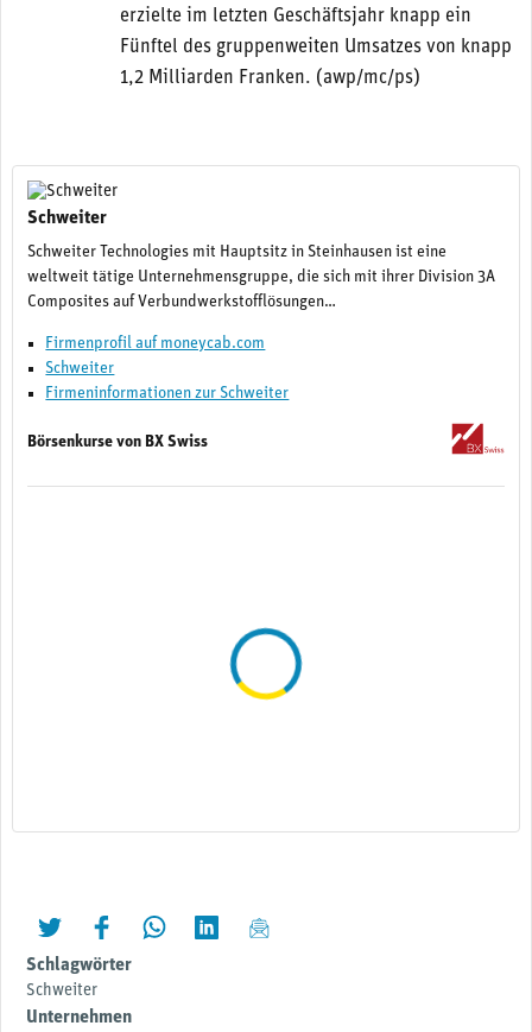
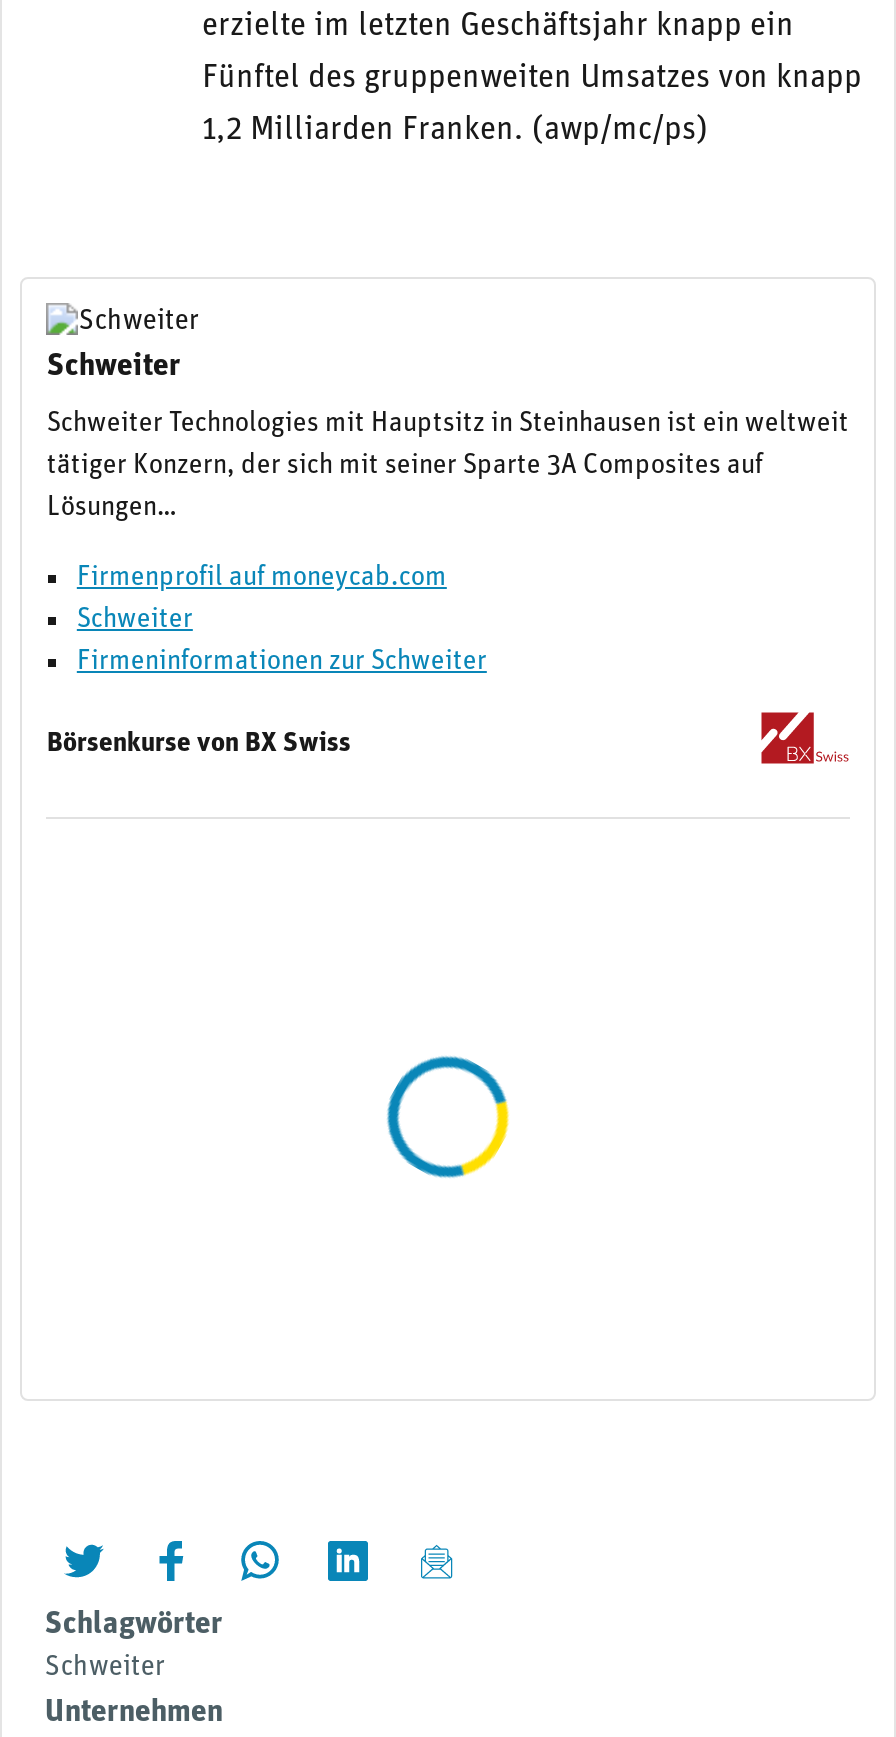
- Schweiter Technologies mit Hauptsitz in Steinhausen ist eine
- weltweit tätige Unternehmensgruppe, die sich mit ihrer Division 3A
- Composites auf Verbundwerkstofflösungen…
+ Schweiter Technologies mit Hauptsitz in Steinhausen ist ein weltweit
+ tätiger Konzern, der sich mit seiner Sparte 3A Composites auf
+ Lösungen…

- [image]
+ [image]
